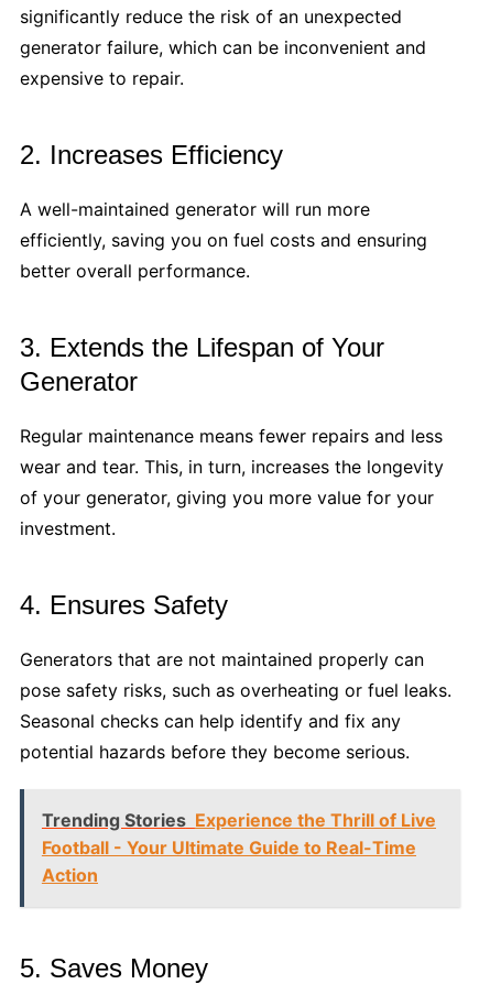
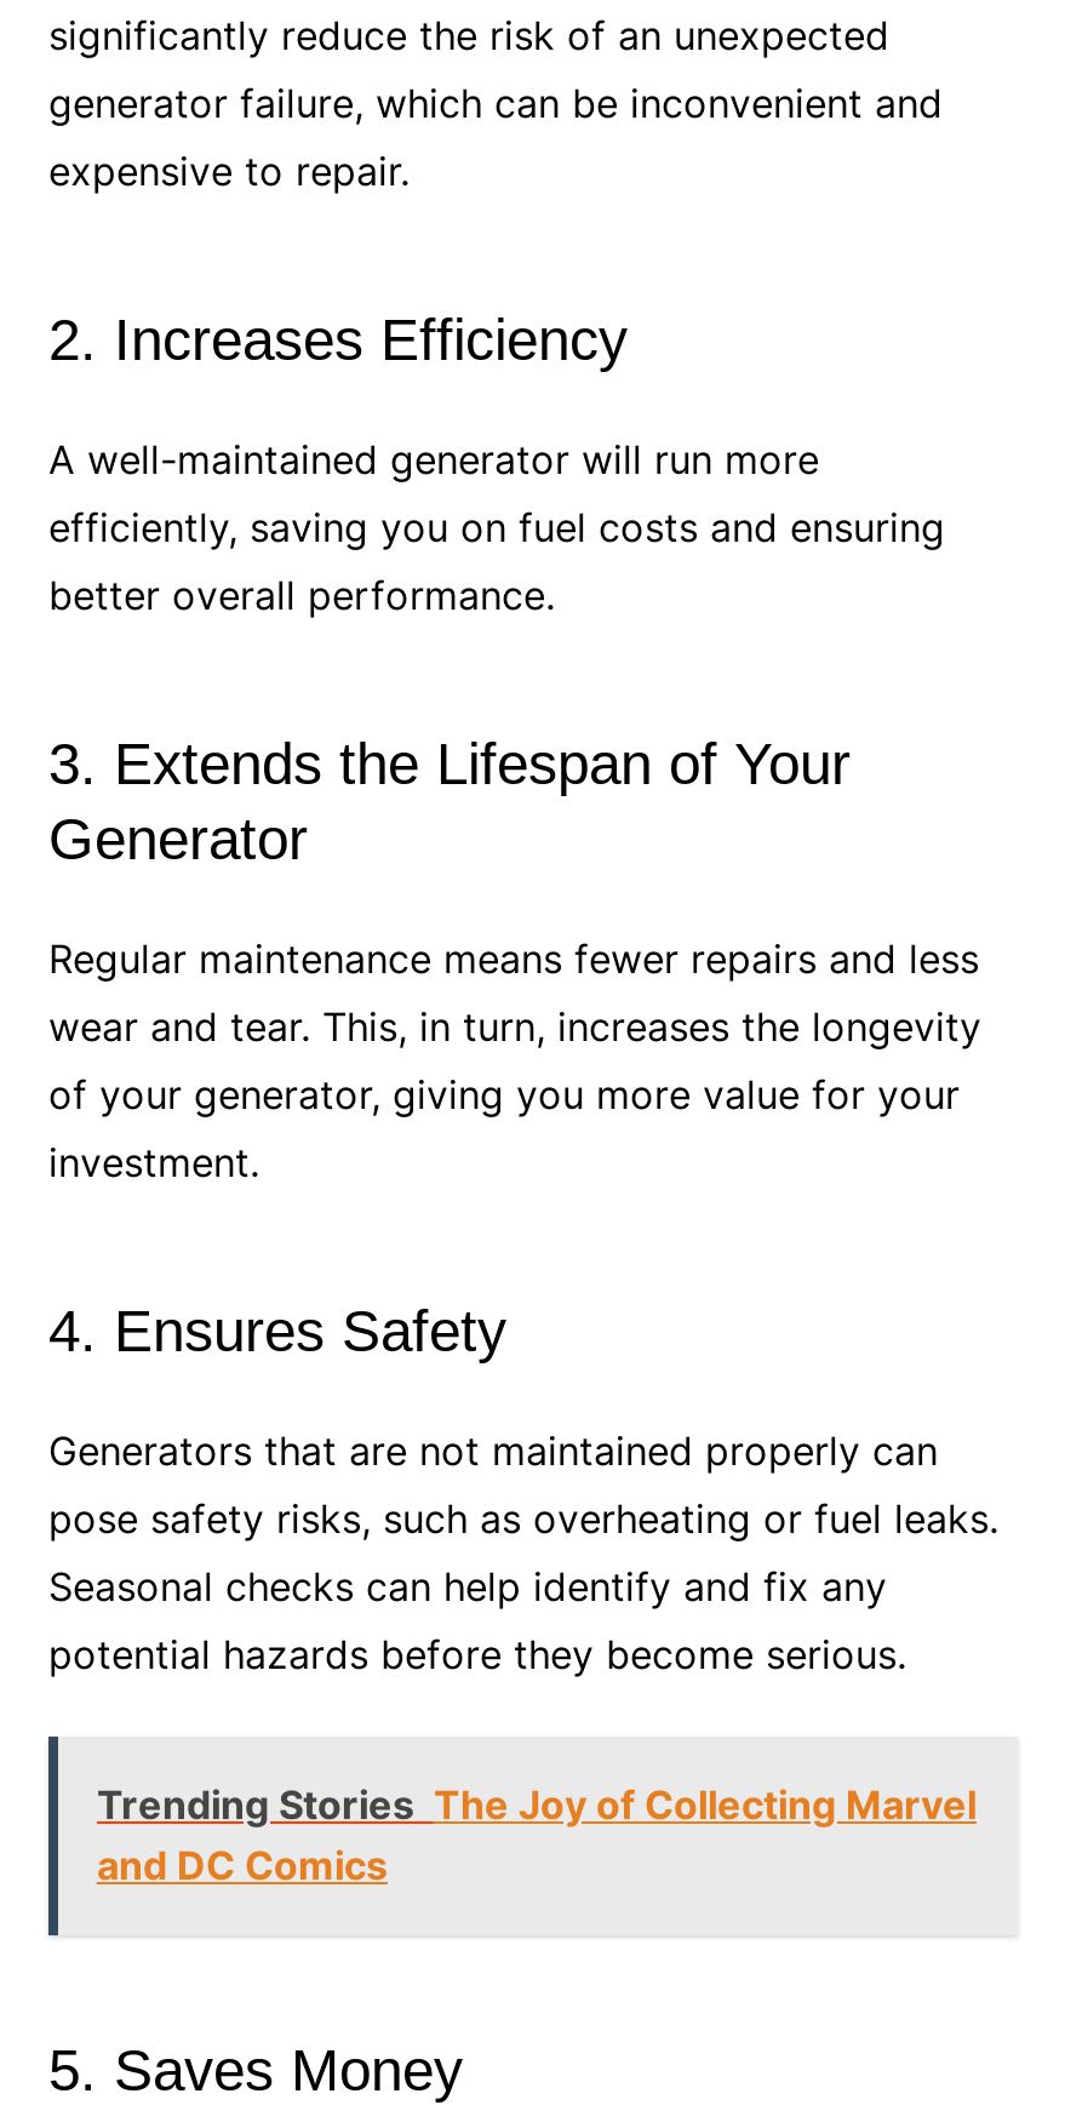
- Trending Stories Experience the Thrill of Live
- Football - Your Ultimate Guide to Real-Time
- Action
+ Trending Stories The Joy of Collecting Marvel
+ and DC Comics
